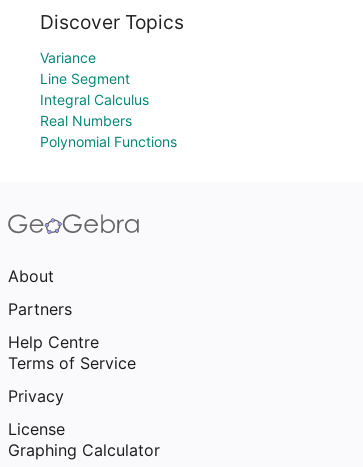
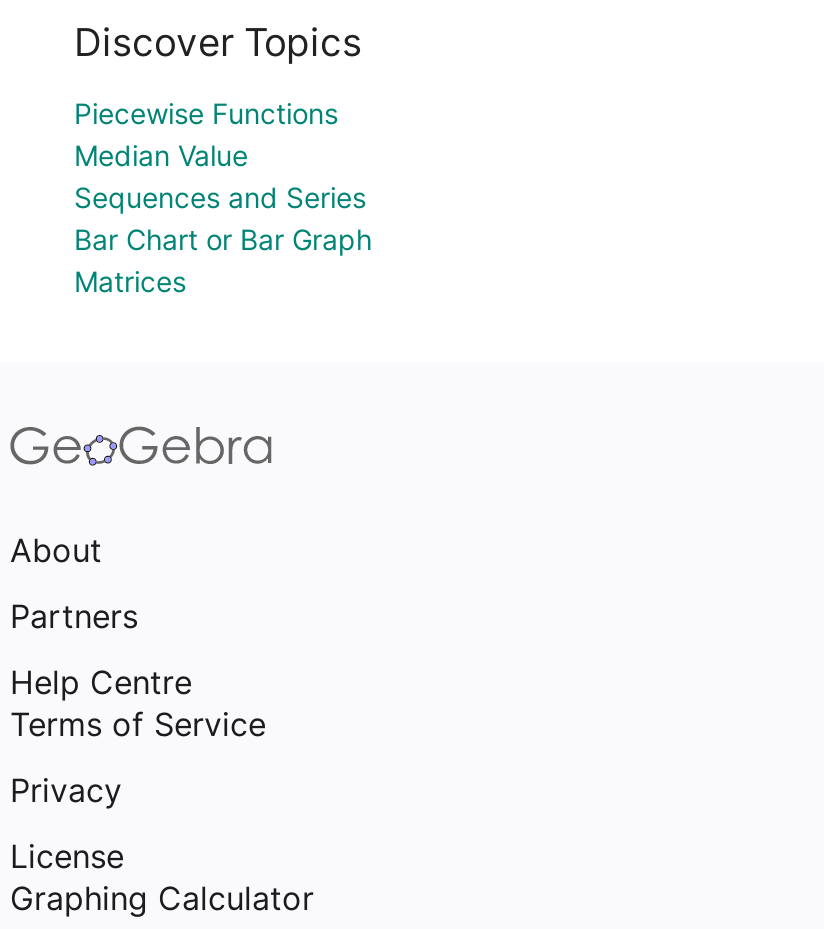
- Variance
- Line Segment
- Integral Calculus
- Real Numbers
- Polynomial Functions
+ Piecewise Functions
+ Median Value
+ Sequences and Series
+ Bar Chart or Bar Graph
+ Matrices
